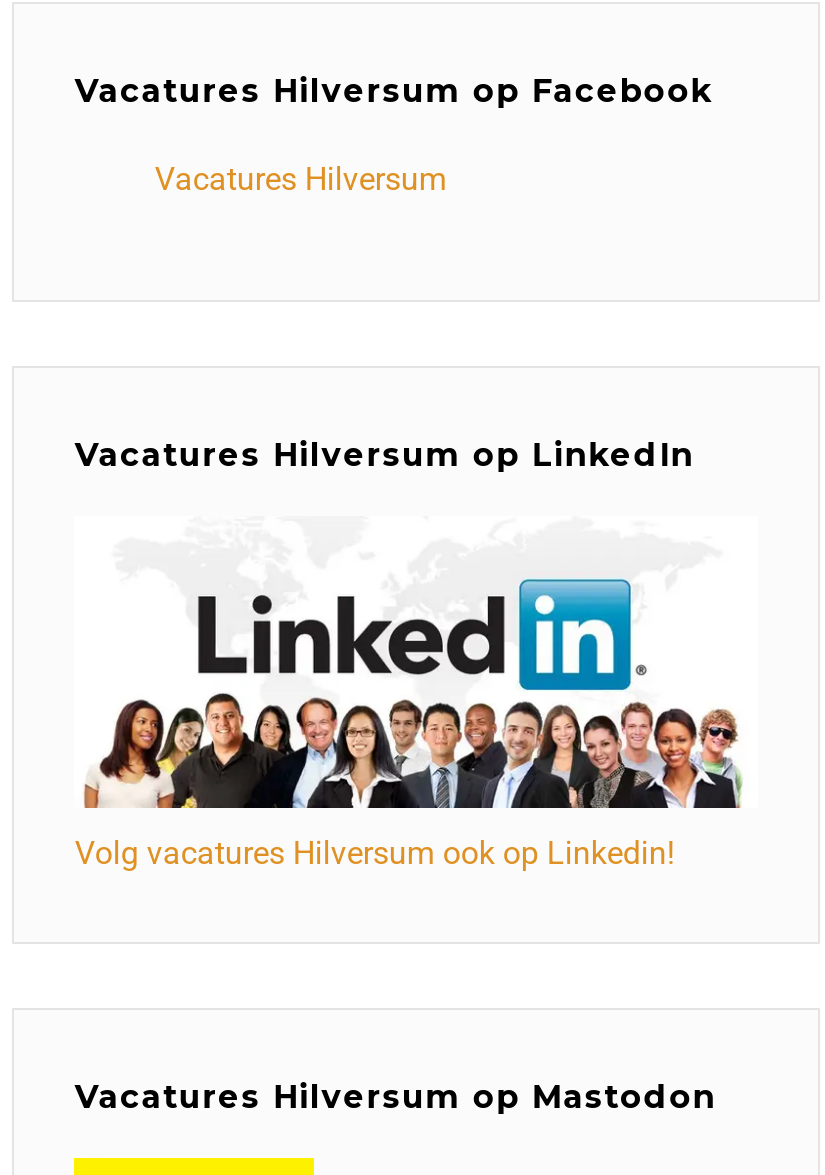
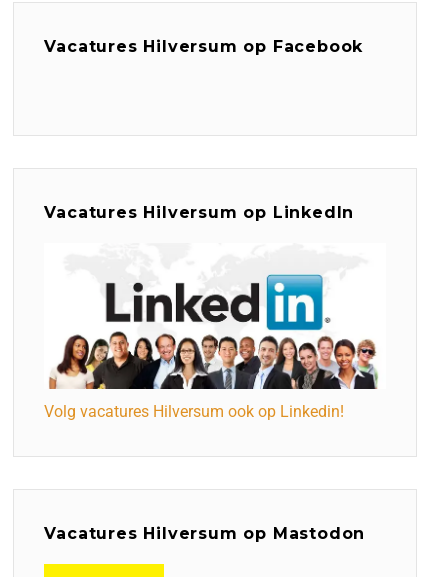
- Vacatures Hilversum
